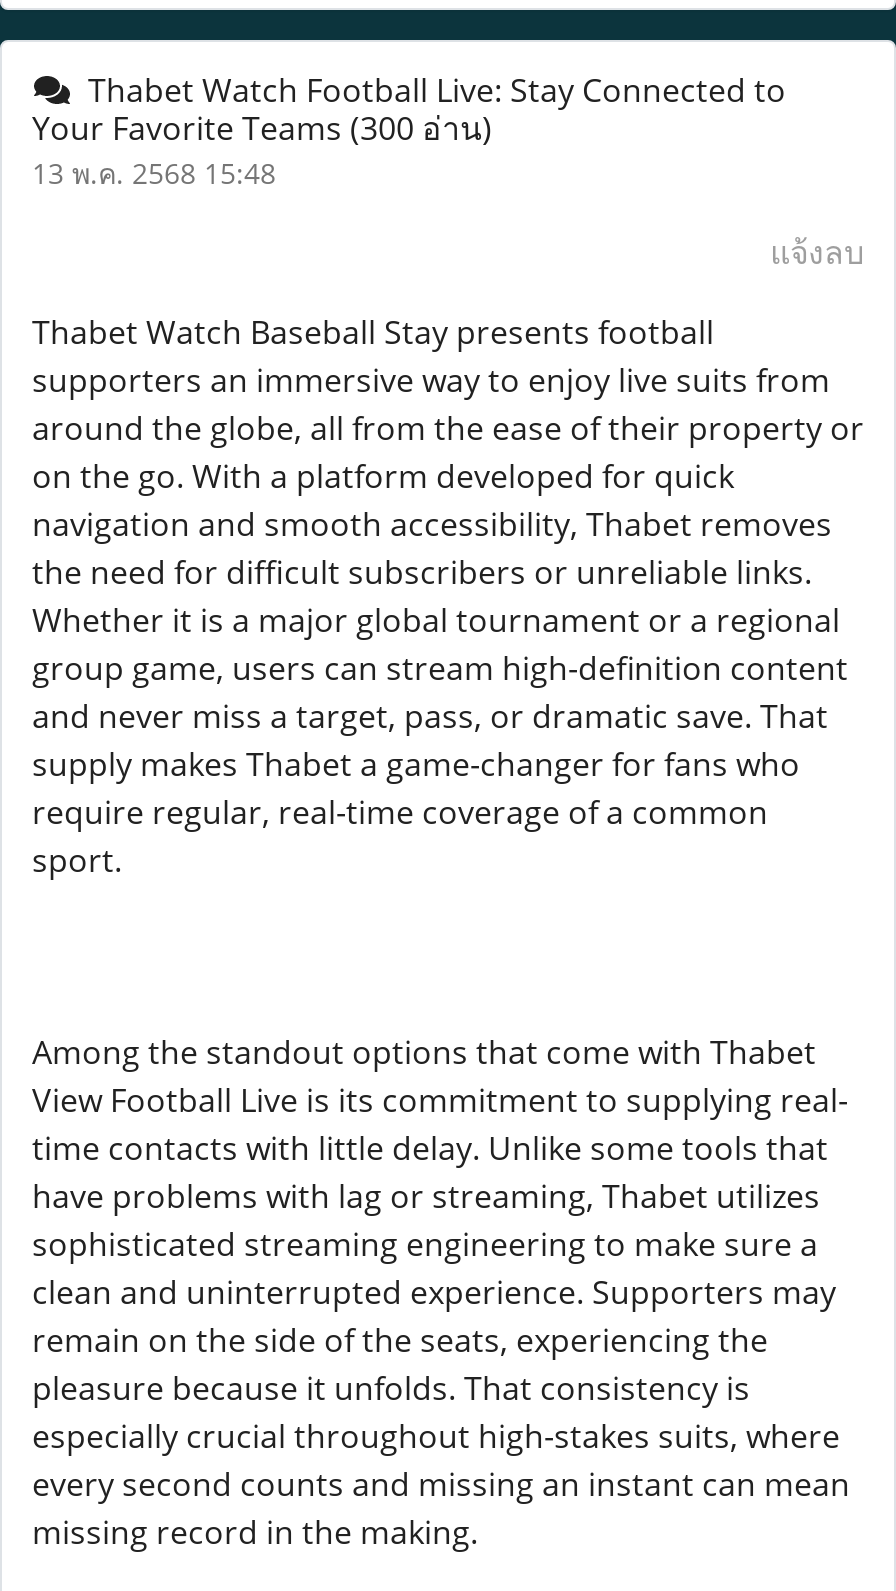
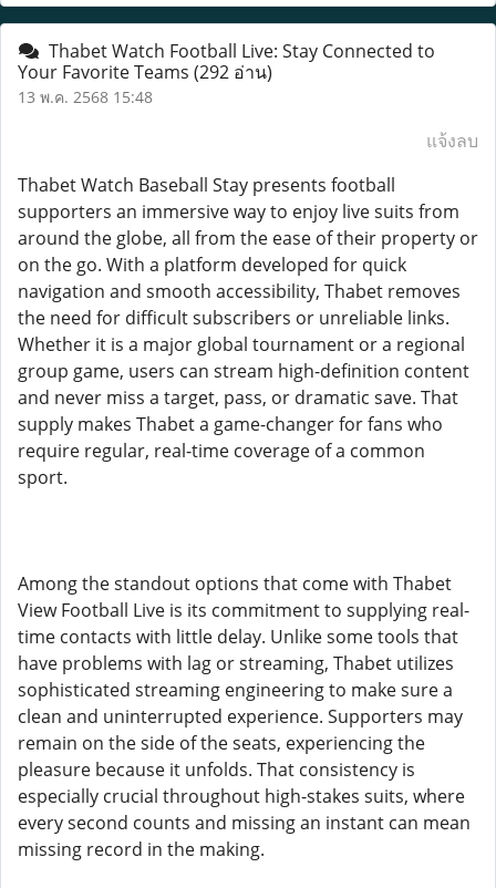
- Your Favorite Teams (300 อ่าน)
+ Your Favorite Teams (292 อ่าน)
